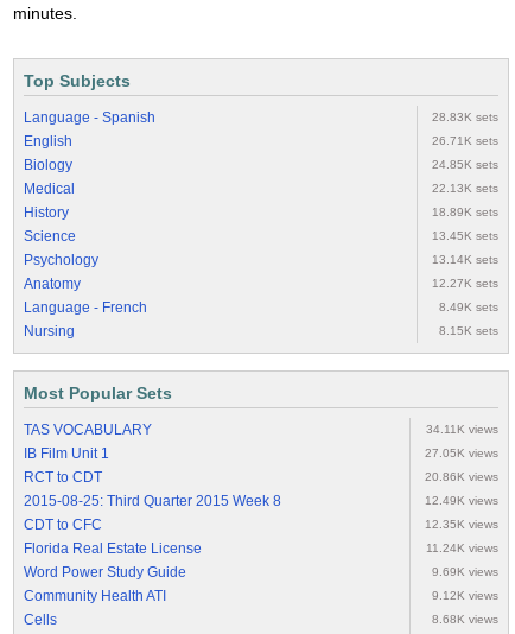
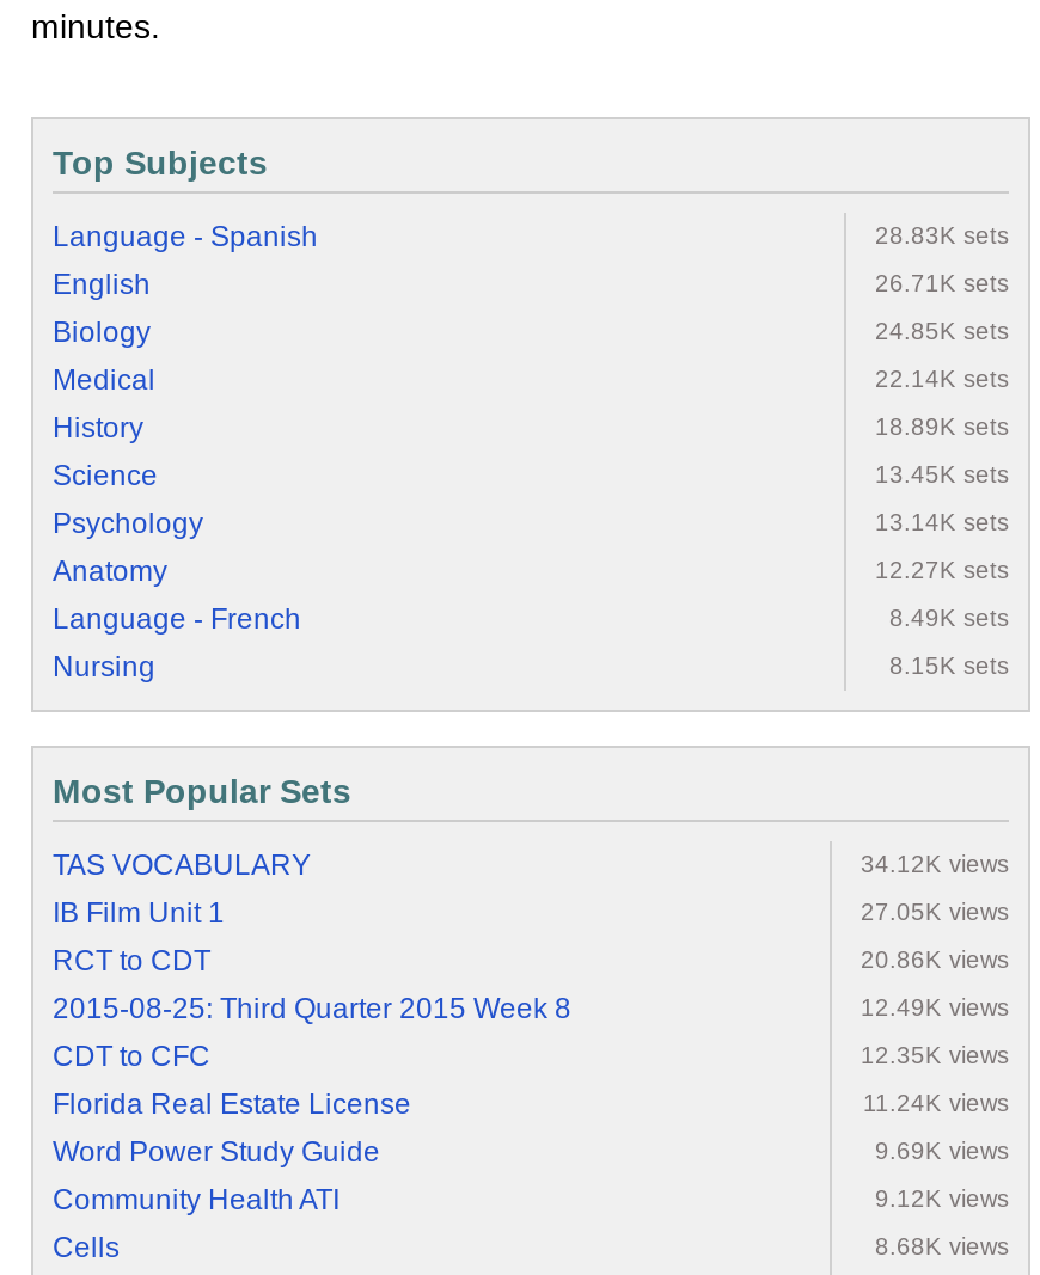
- 22.13K sets
+ 22.14K sets

- 34.11K views
+ 34.12K views
